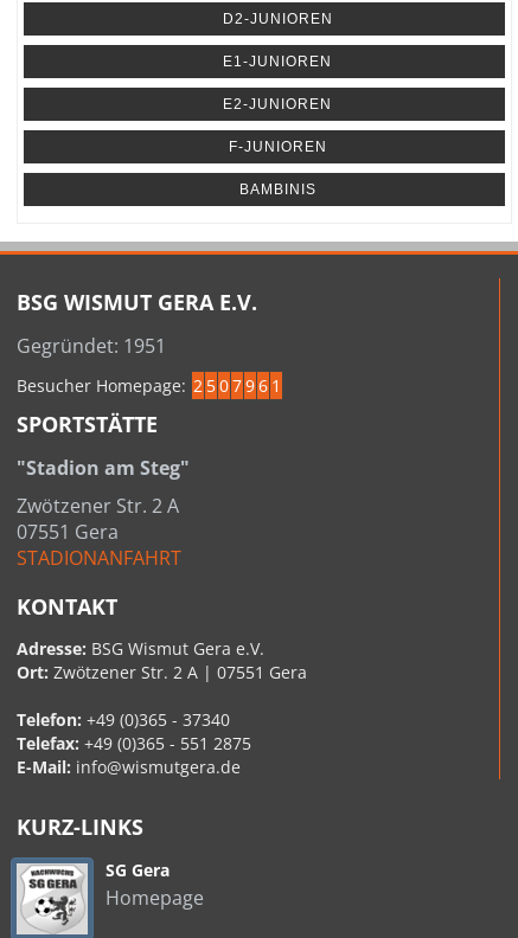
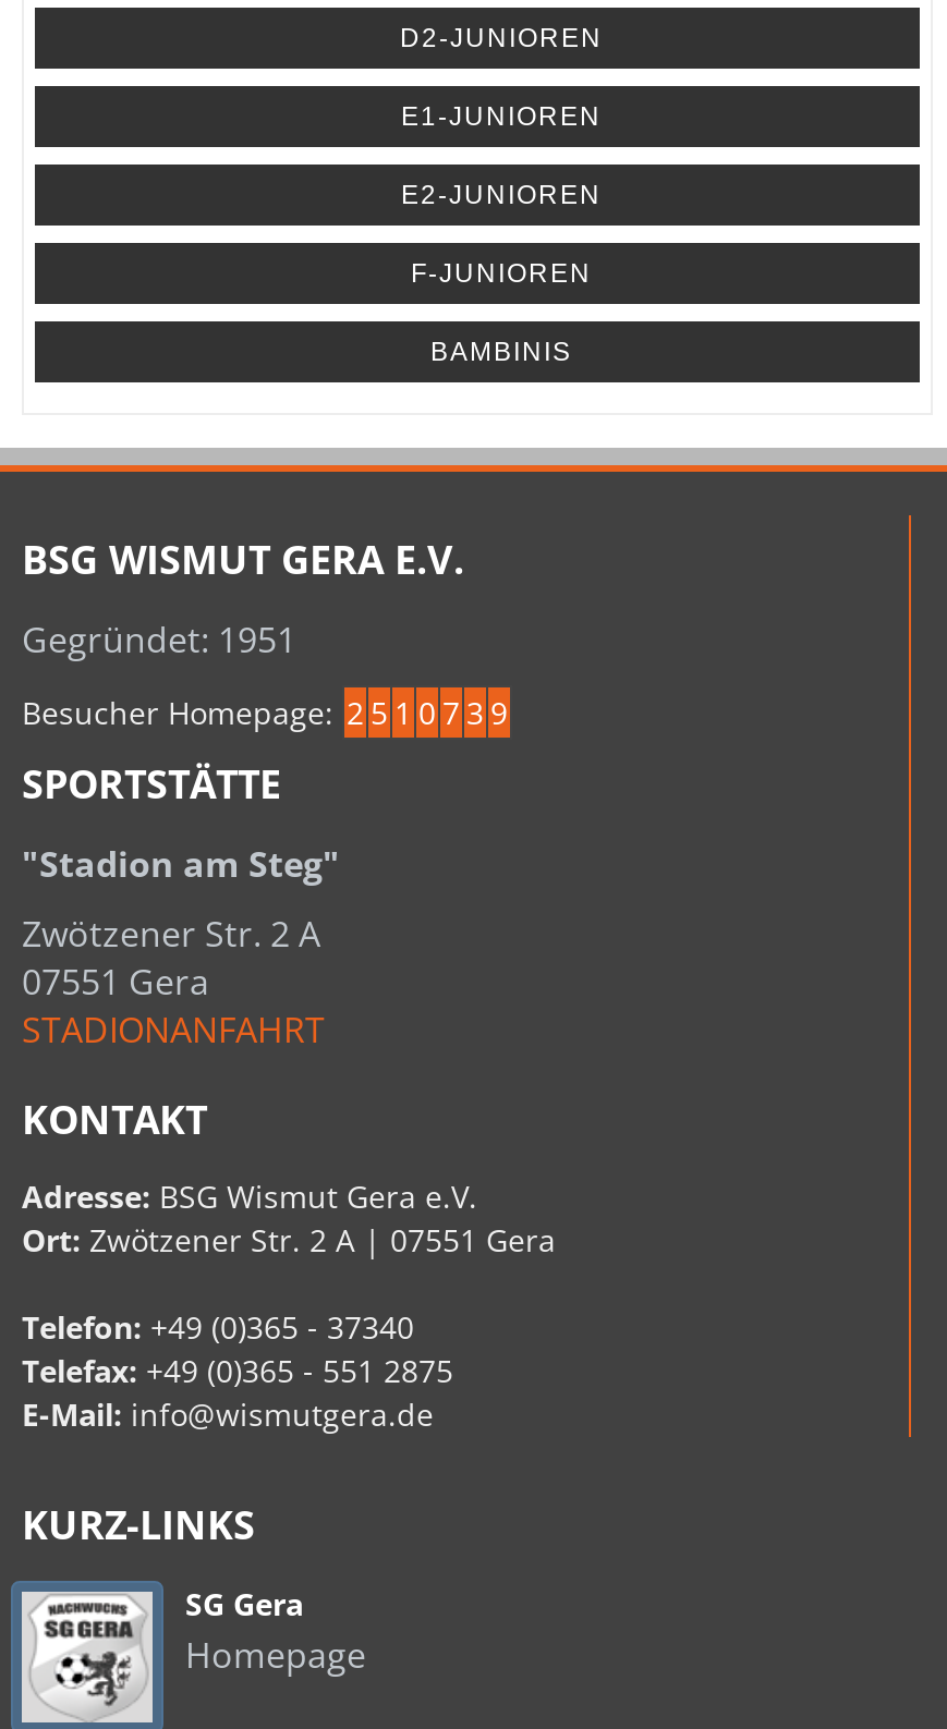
- Besucher Homepage: 2 5 0 7 9 6 1
+ Besucher Homepage: 2 5 1 0 7 3 9
